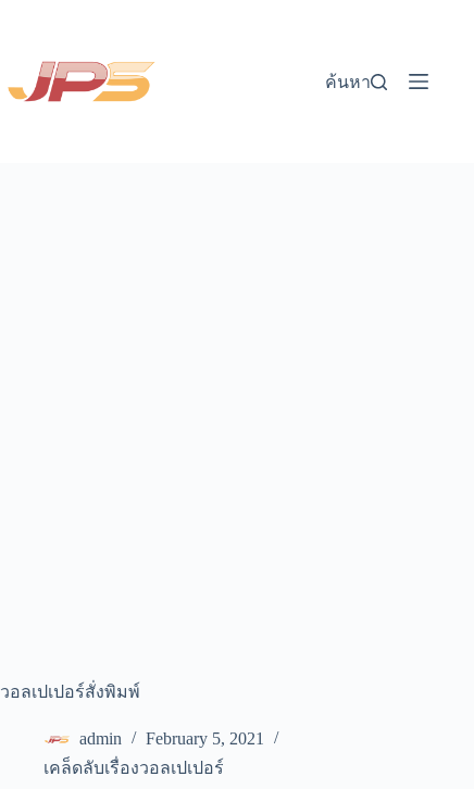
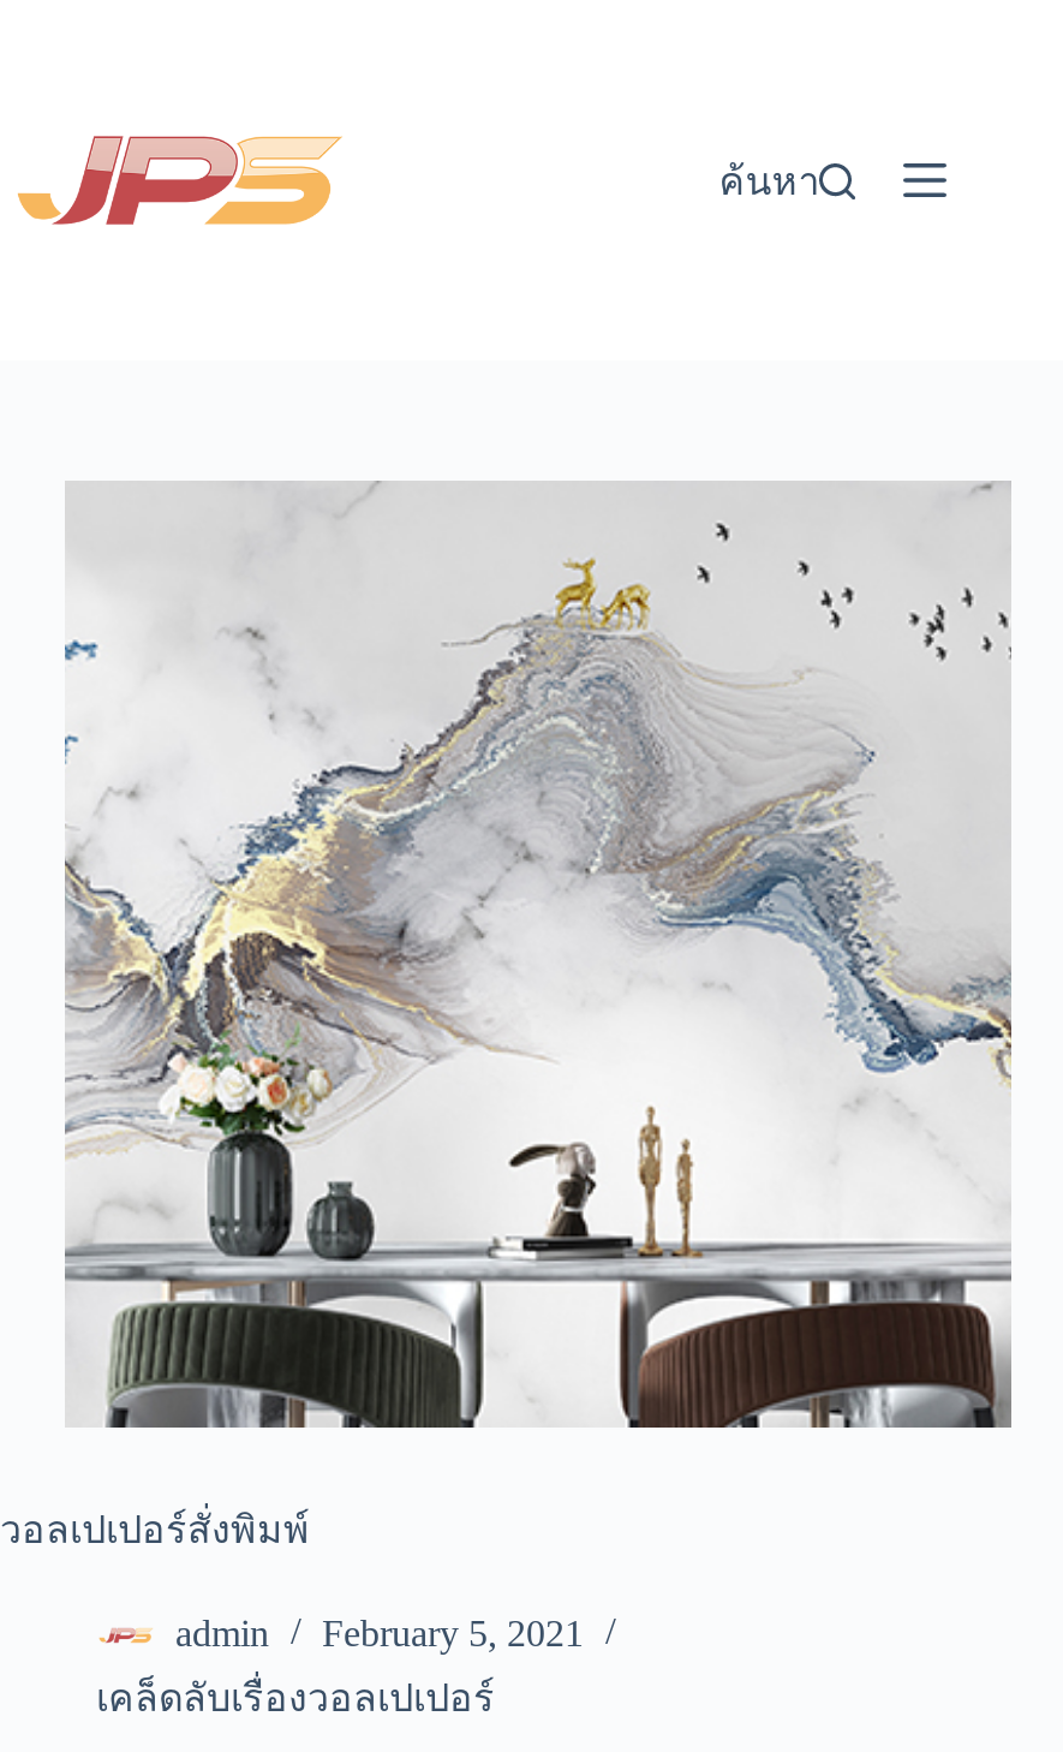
+ [image]
